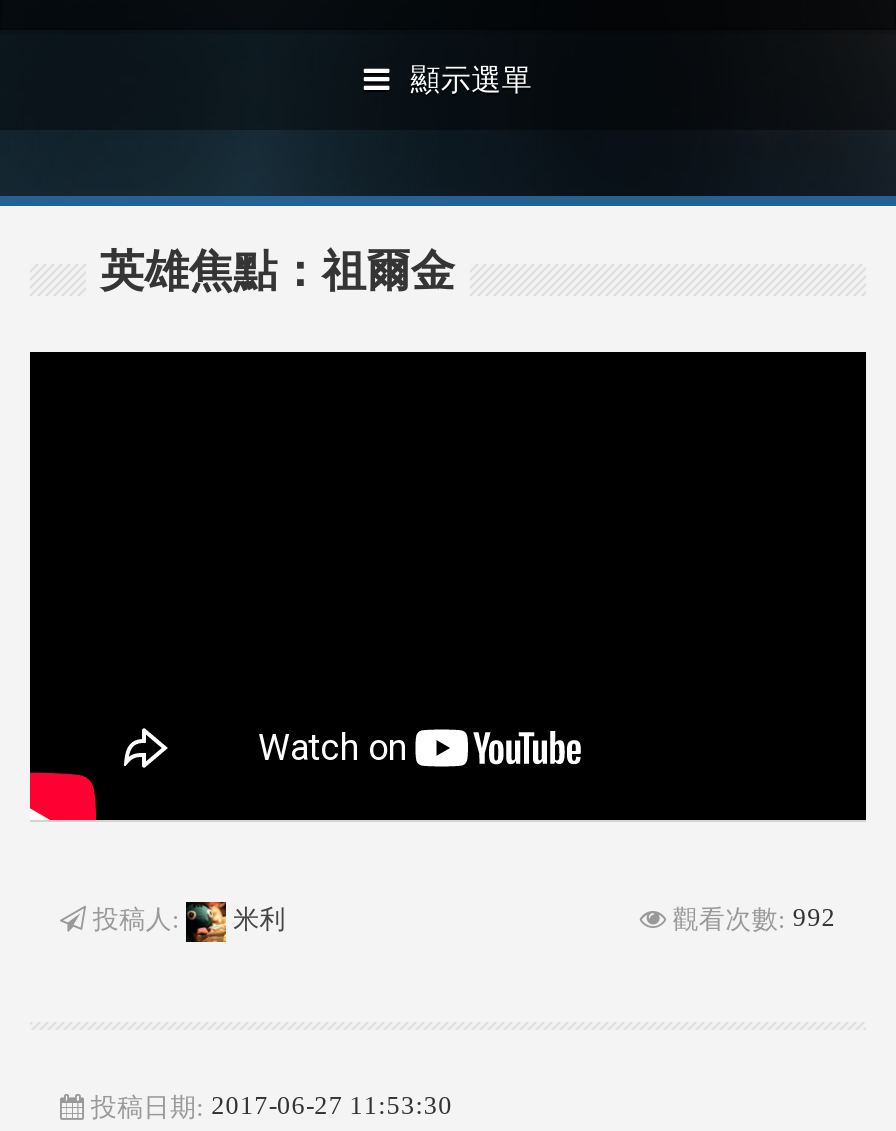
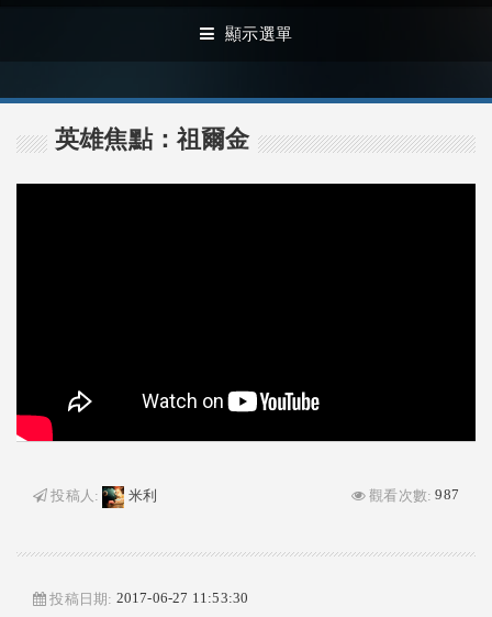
- 觀看次數: 992
+ 觀看次數: 987
